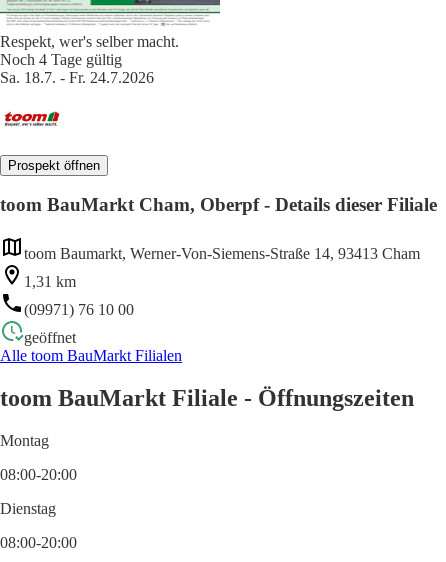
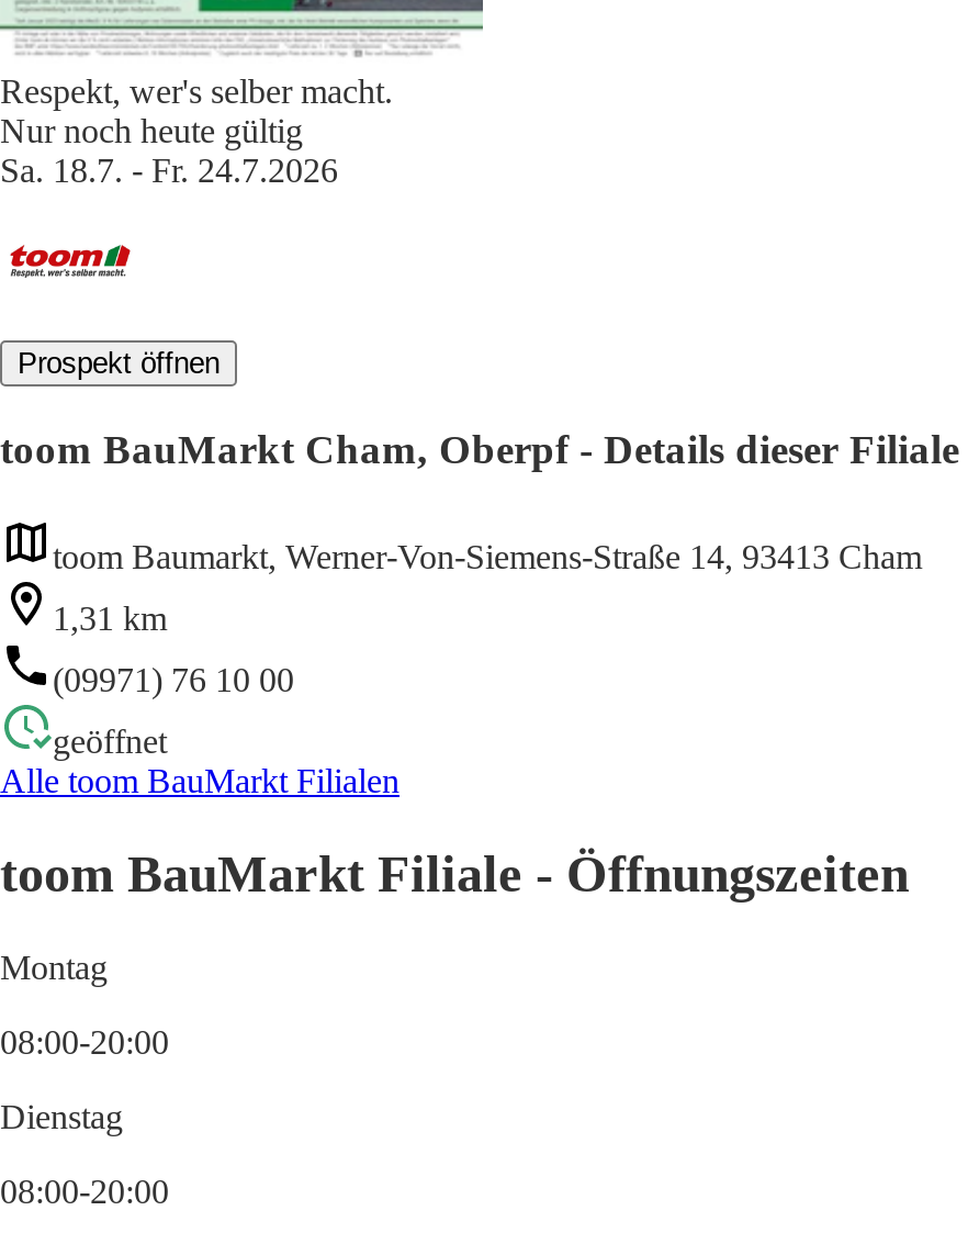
- Noch 4 Tage gültig
+ Nur noch heute gültig
